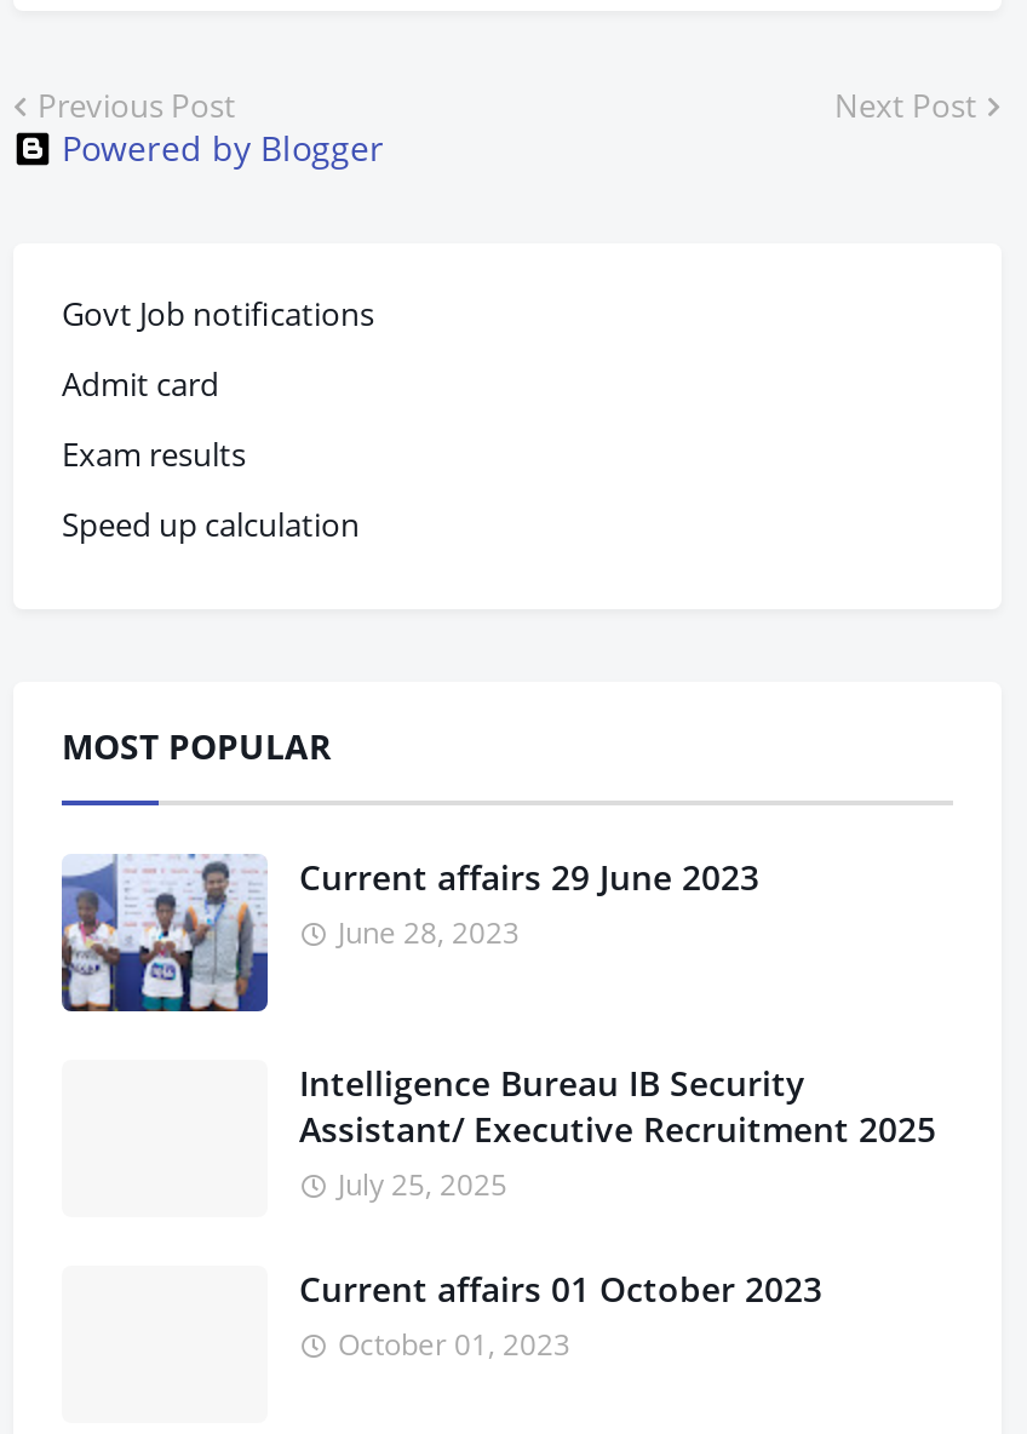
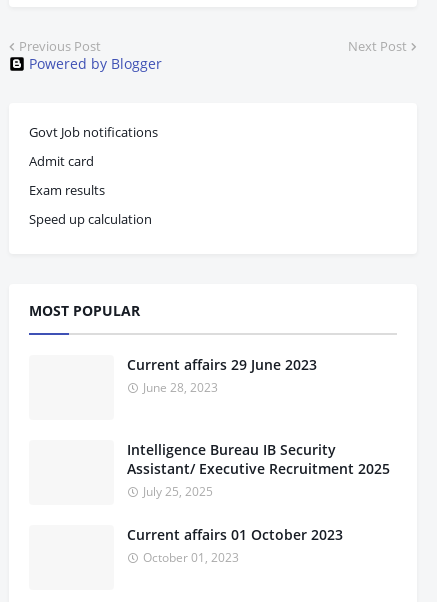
- [image]
